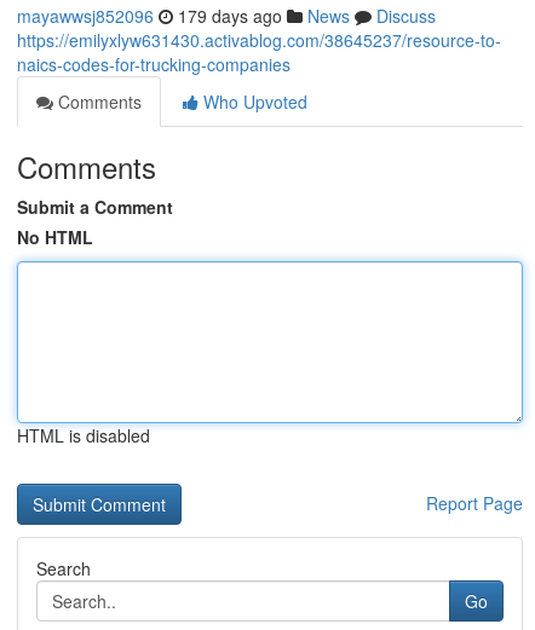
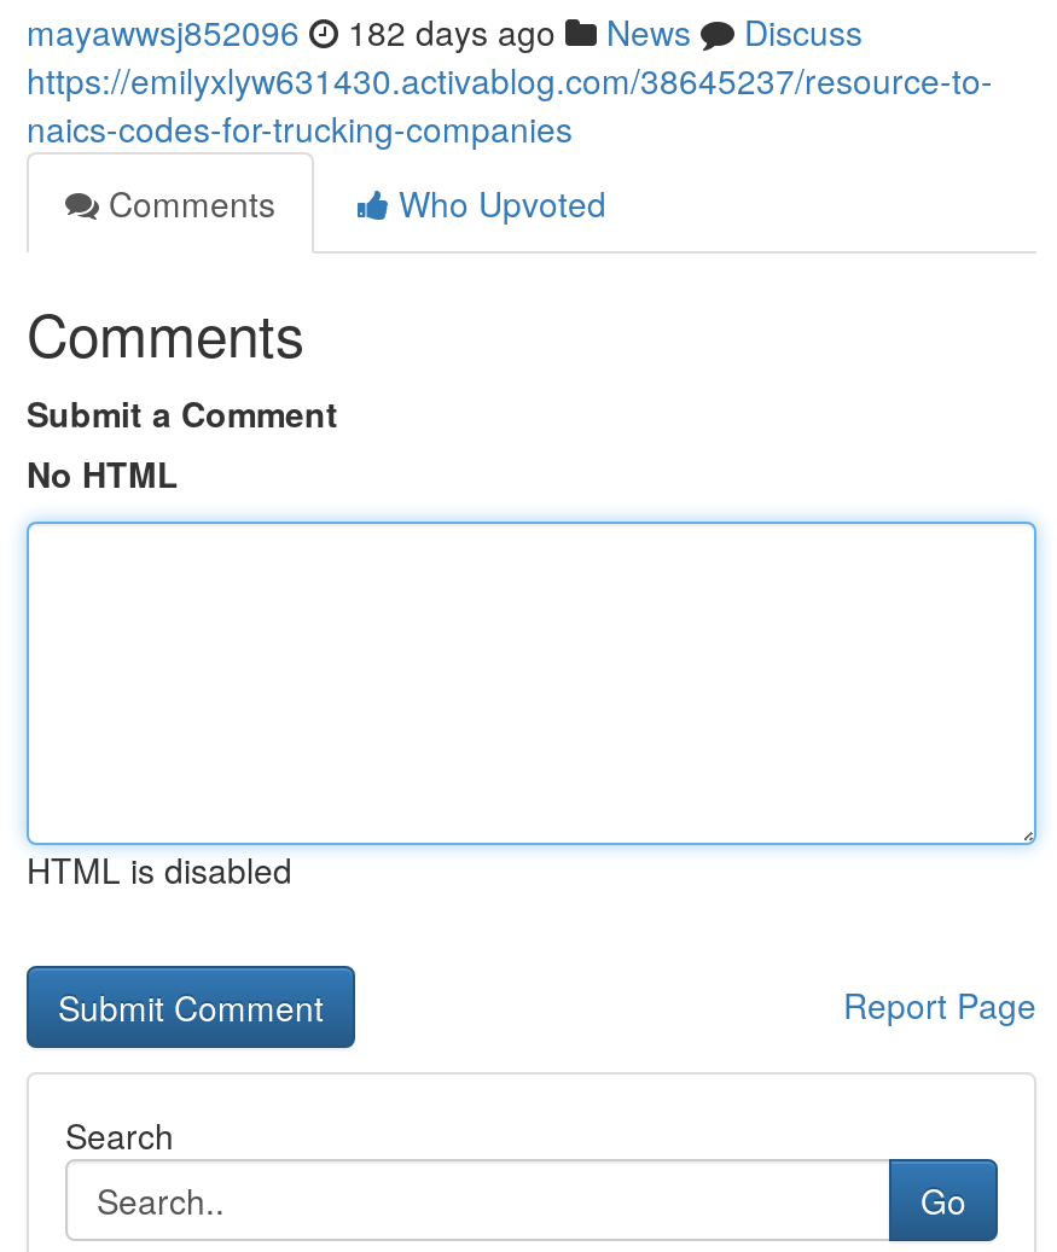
- mayawwsj852096 179 days ago News Discuss
+ mayawwsj852096 182 days ago News Discuss
